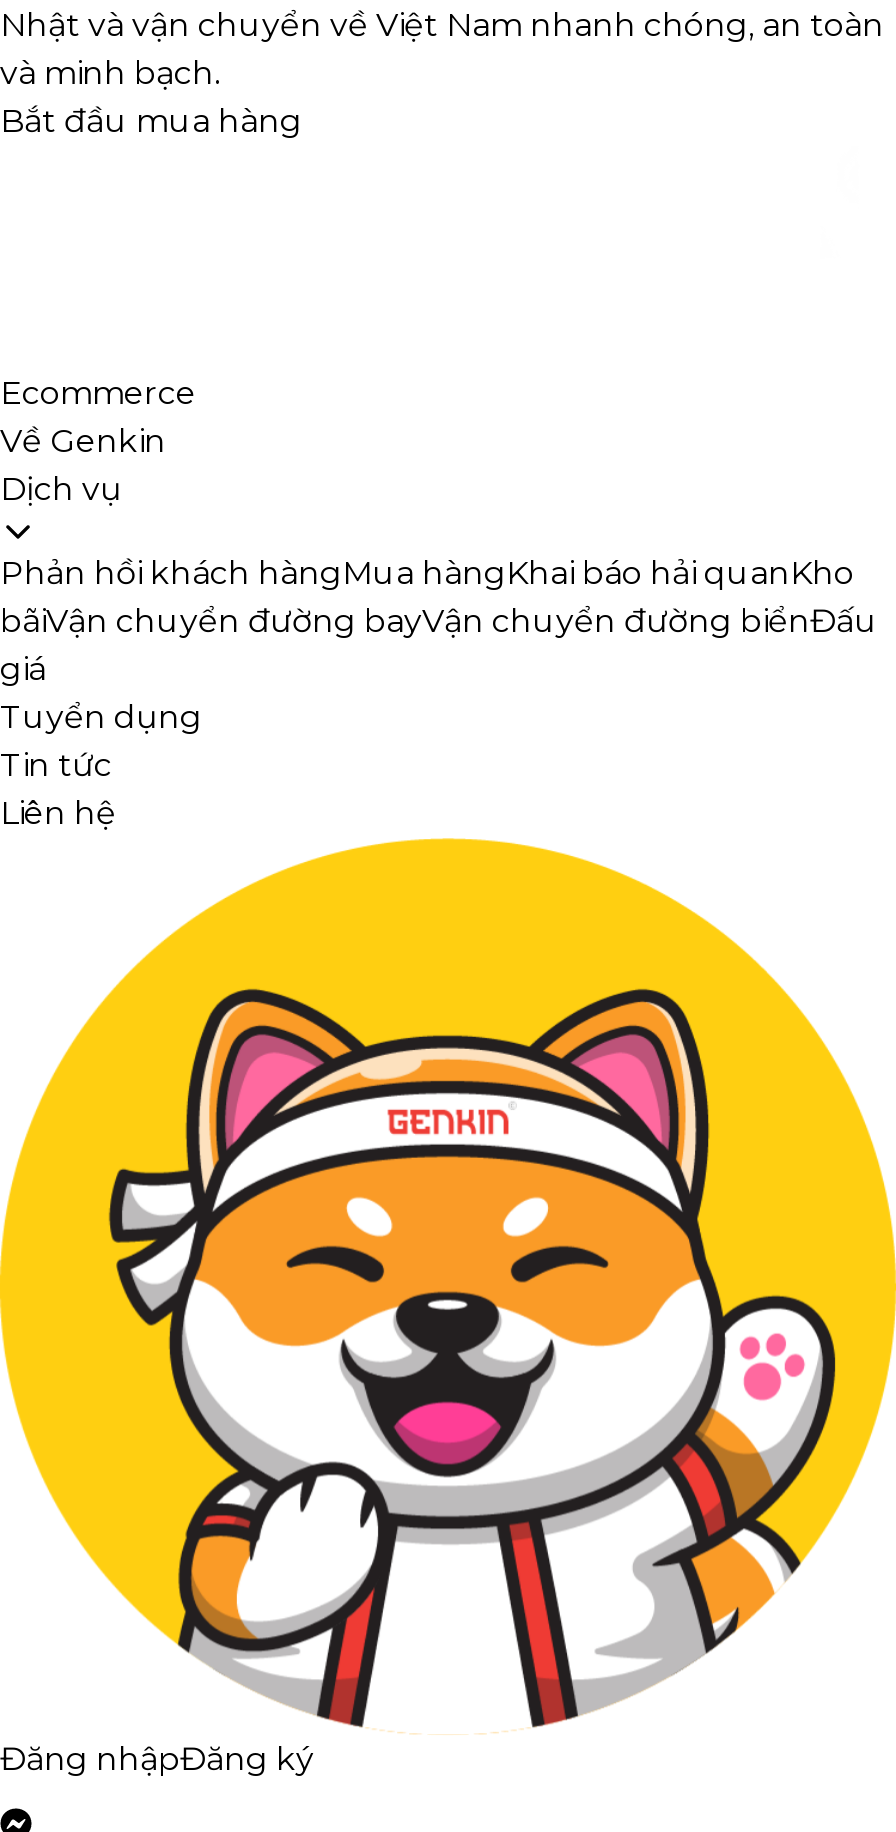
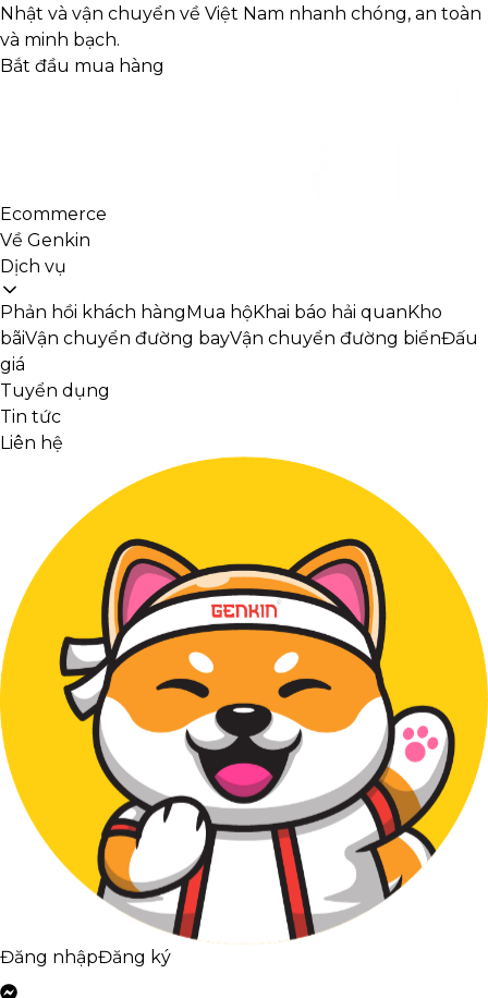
- Phản hồi khách hàng Mua hàng Khai báo hải quan Kho
+ Phản hồi khách hàng Mua hộ Khai báo hải quan Kho
